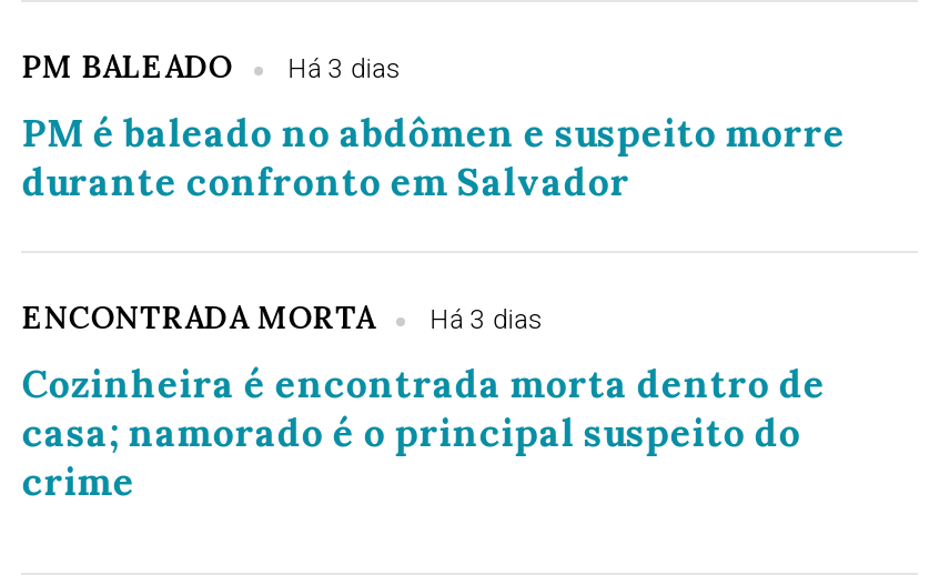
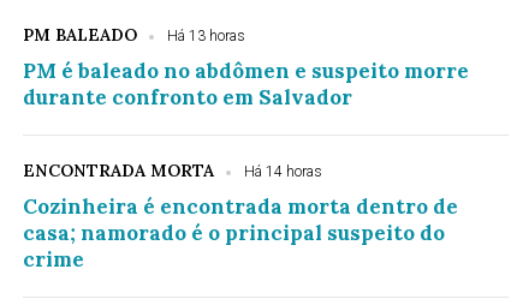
- PM BALEADO Há 3 dias
+ PM BALEADO Há 13 horas

- ENCONTRADA MORTA Há 3 dias
+ ENCONTRADA MORTA Há 14 horas
